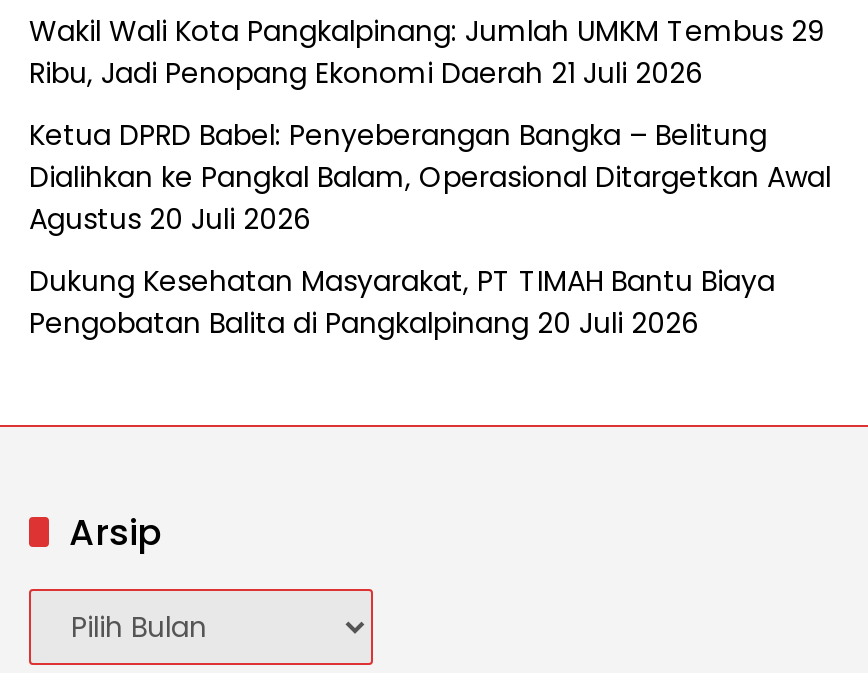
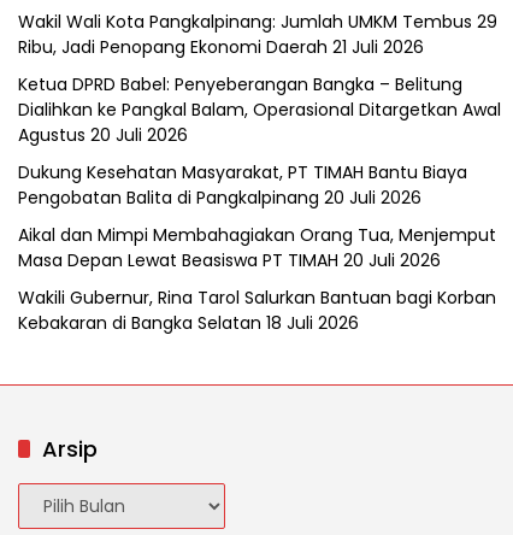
+ Aikal dan Mimpi Membahagiakan Orang Tua, Menjemput
+ Masa Depan Lewat Beasiswa PT TIMAH 20 Juli 2026
+ Wakili Gubernur, Rina Tarol Salurkan Bantuan bagi Korban
+ Kebakaran di Bangka Selatan 18 Juli 2026
